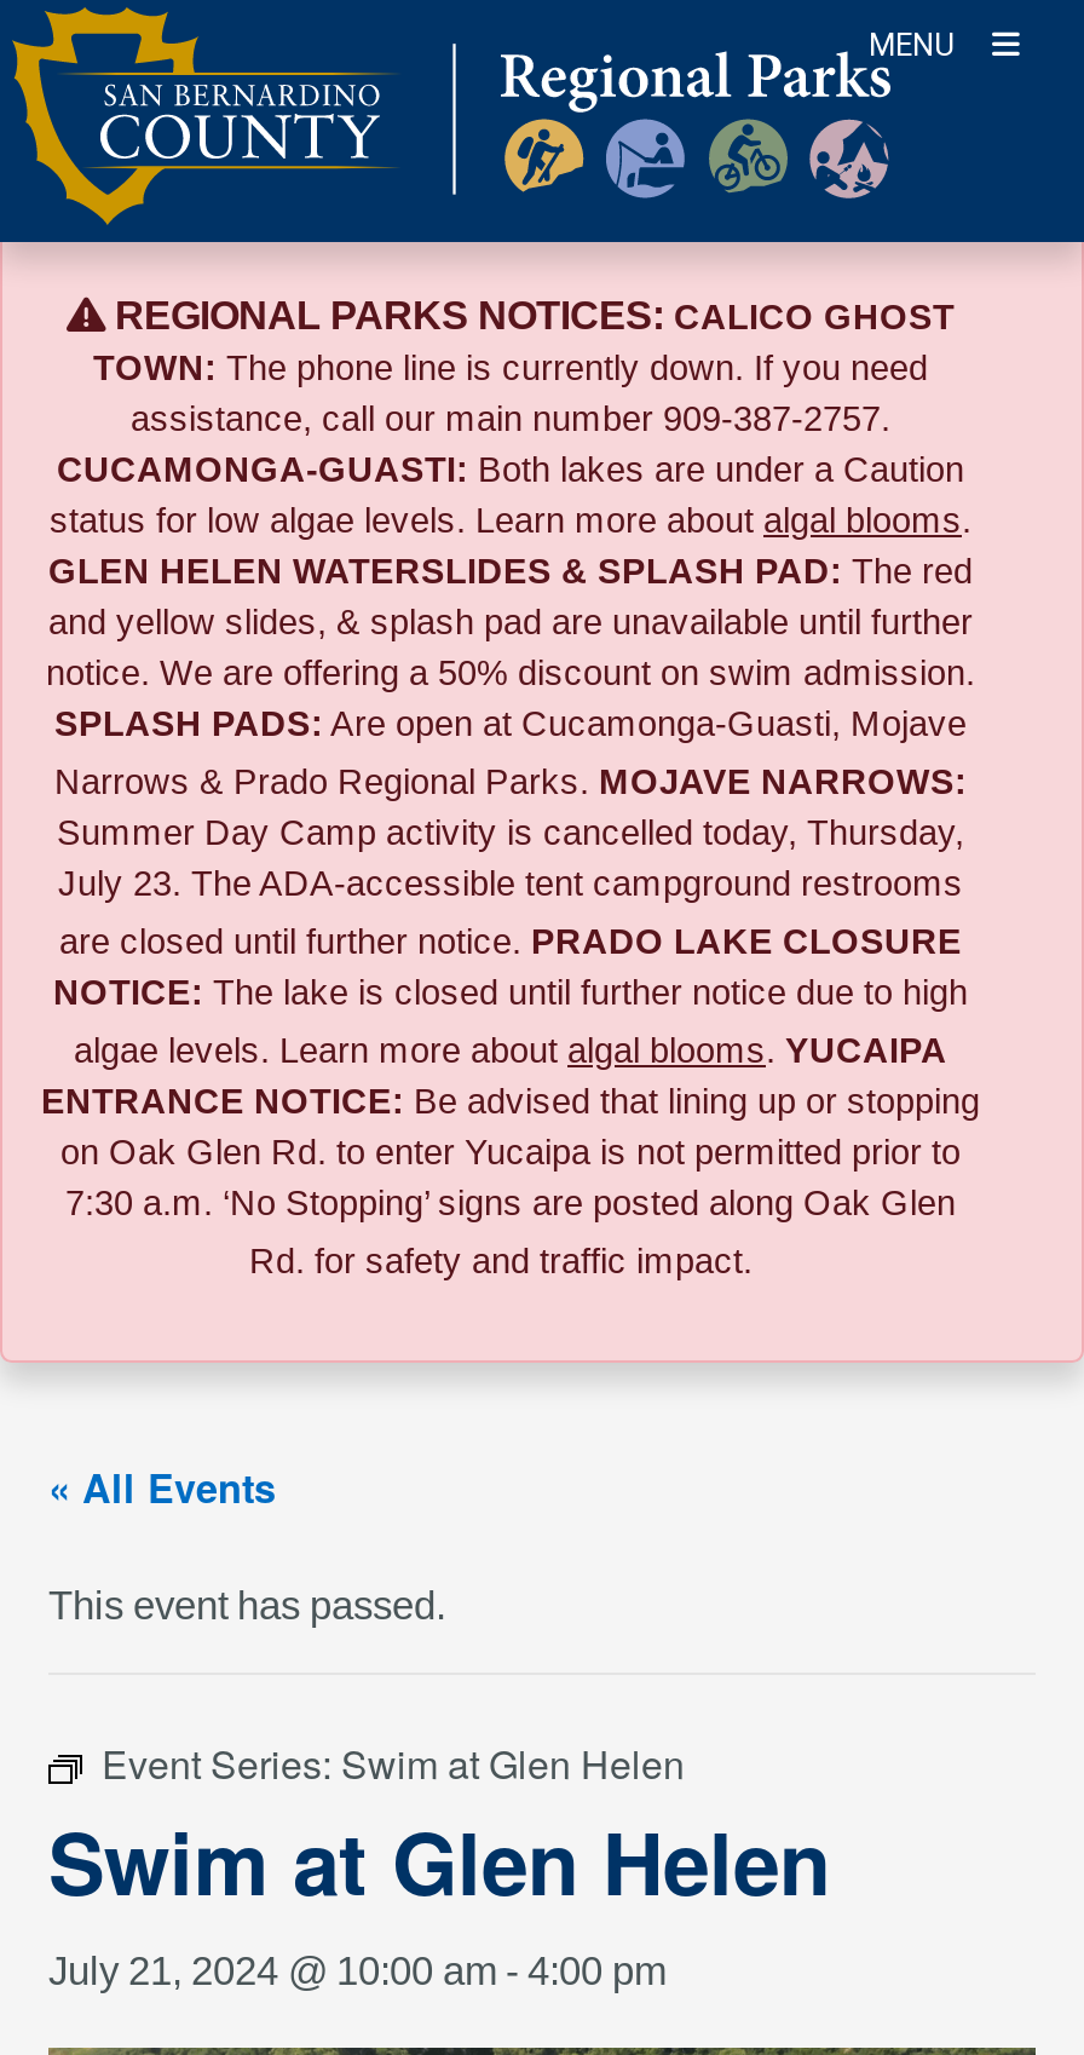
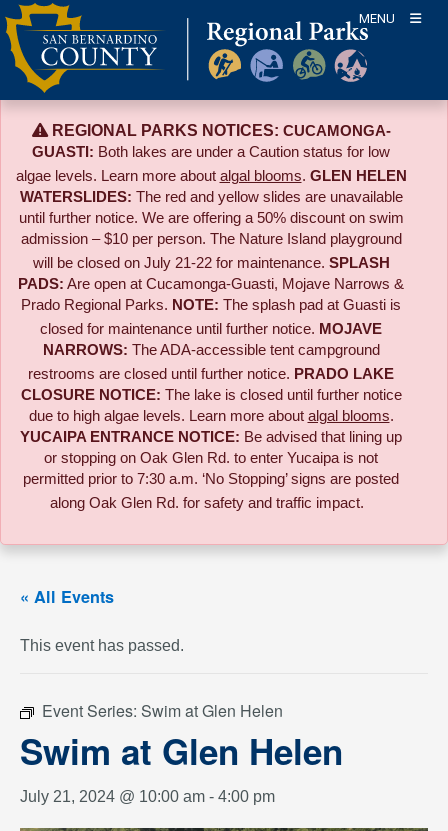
- REGIONAL PARKS NOTICES: CALICO GHOST
- TOWN: The phone line is currently down. If you need
- assistance, call our main number 909-387-2757.
- CUCAMONGA-GUASTI: Both lakes are under a Caution
- status for low algae levels. Learn more about algal blooms.
- GLEN HELEN WATERSLIDES & SPLASH PAD: The red
- and yellow slides, & splash pad are unavailable until further
- notice. We are offering a 50% discount on swim admission.
- SPLASH PADS: Are open at Cucamonga-Guasti, Mojave
- Narrows & Prado Regional Parks. MOJAVE NARROWS:
- Summer Day Camp activity is cancelled today, Thursday,
- July 23. The ADA-accessible tent campground restrooms
- are closed until further notice. PRADO LAKE CLOSURE
- NOTICE: The lake is closed until further notice due to high
- algae levels. Learn more about algal blooms. YUCAIPA
- ENTRANCE NOTICE: Be advised that lining up or stopping
- on Oak Glen Rd. to enter Yucaipa is not permitted prior to
- 7:30 a.m. ‘No Stopping’ signs are posted along Oak Glen
- Rd. for safety and traffic impact.
+ REGIONAL PARKS NOTICES: CUCAMONGA-
+ GUASTI: Both lakes are under a Caution status for low
+ algae levels. Learn more about algal blooms. GLEN HELEN
+ WATERSLIDES: The red and yellow slides are unavailable
+ until further notice. We are offering a 50% discount on swim
+ admission – $10 per person. The Nature Island playground
+ will be closed on July 21-22 for maintenance. SPLASH
+ PADS: Are open at Cucamonga-Guasti, Mojave Narrows &
+ Prado Regional Parks. NOTE: The splash pad at Guasti is
+ closed for maintenance until further notice. MOJAVE
+ NARROWS: The ADA-accessible tent campground
+ restrooms are closed until further notice. PRADO LAKE
+ CLOSURE NOTICE: The lake is closed until further notice
+ due to high algae levels. Learn more about algal blooms.
+ YUCAIPA ENTRANCE NOTICE: Be advised that lining up
+ or stopping on Oak Glen Rd. to enter Yucaipa is not
+ permitted prior to 7:30 a.m. ‘No Stopping’ signs are posted
+ along Oak Glen Rd. for safety and traffic impact.
